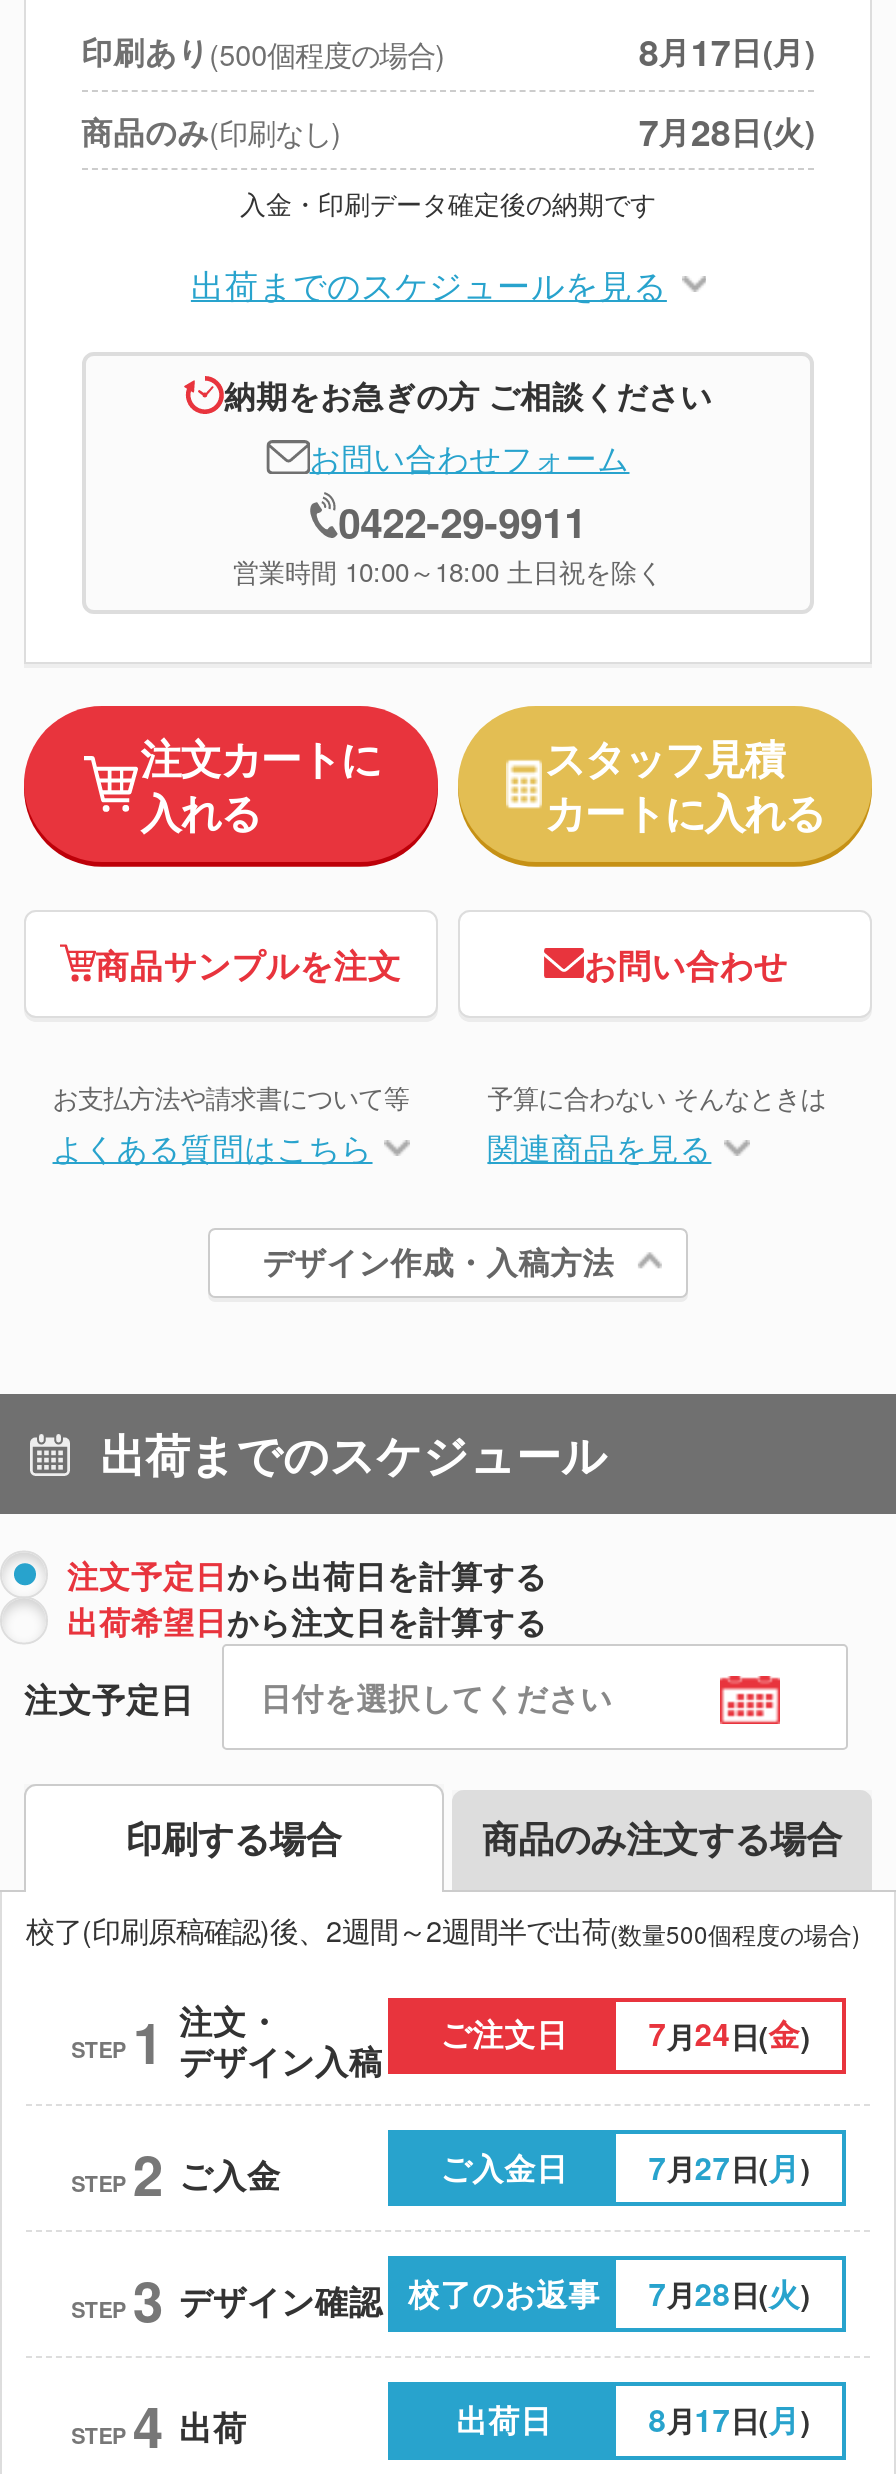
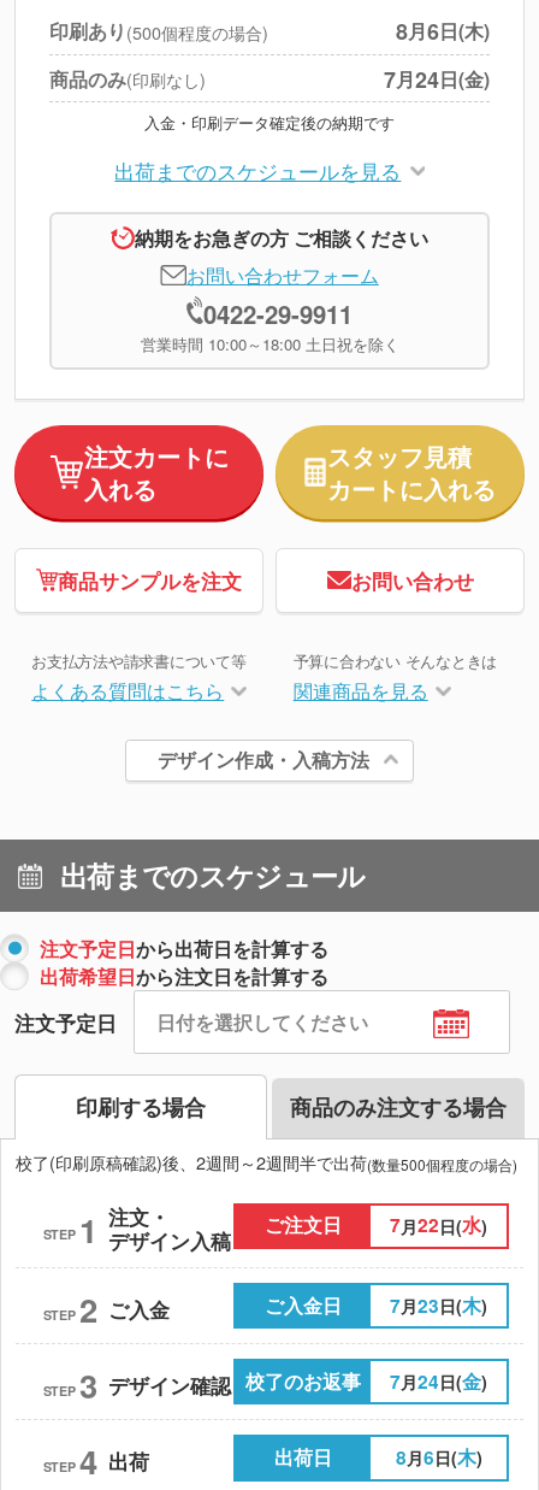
- 8月17日(月)
+ 8月6日(木)

- 7月28日(火)
+ 7月24日(金)

- ご注文日 7月24日(金)
+ ご注文日 7月22日(水)

- 7月27日(月)
+ 7月23日(木)

- 7月28日(火)
+ 7月24日(金)

- 8月17日(月)
+ 8月6日(木)
